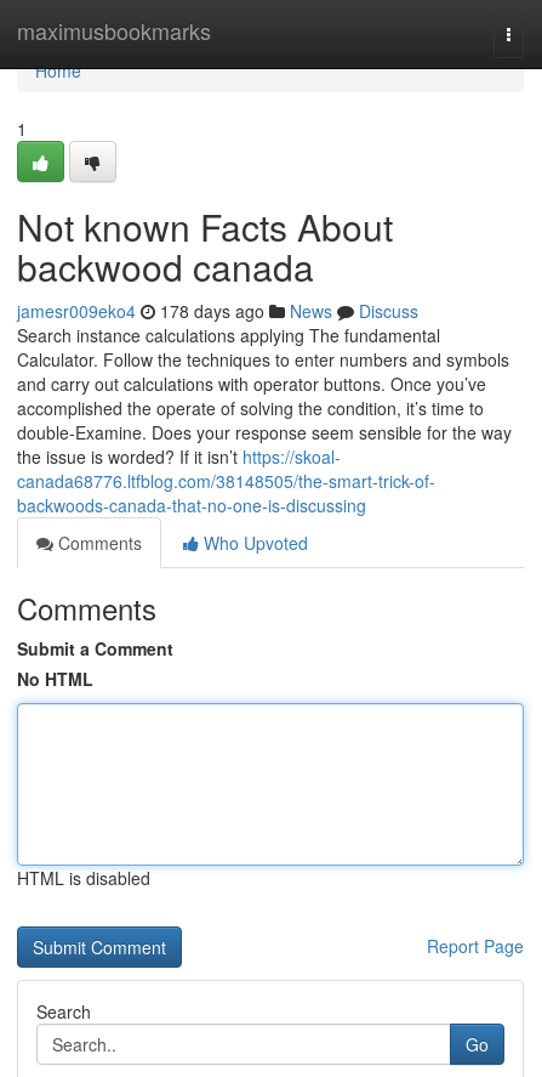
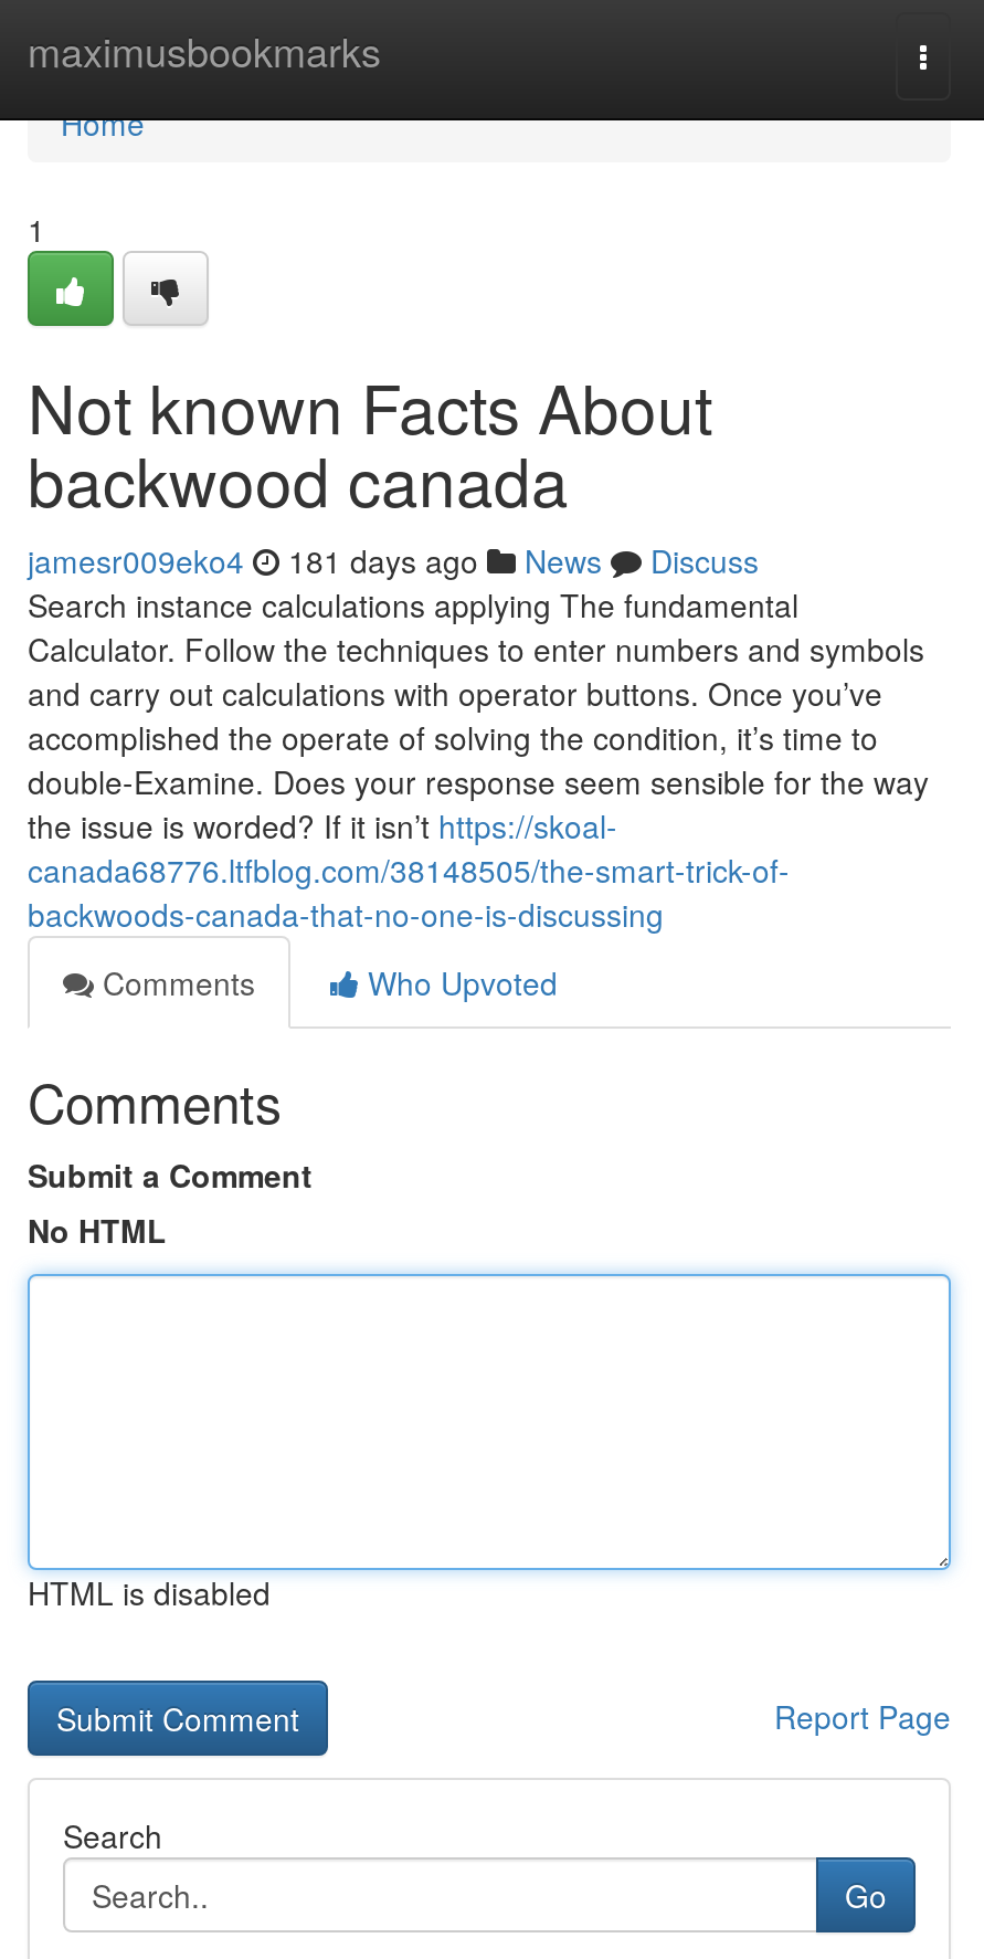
- jamesr009eko4 178 days ago News Discuss
+ jamesr009eko4 181 days ago News Discuss
